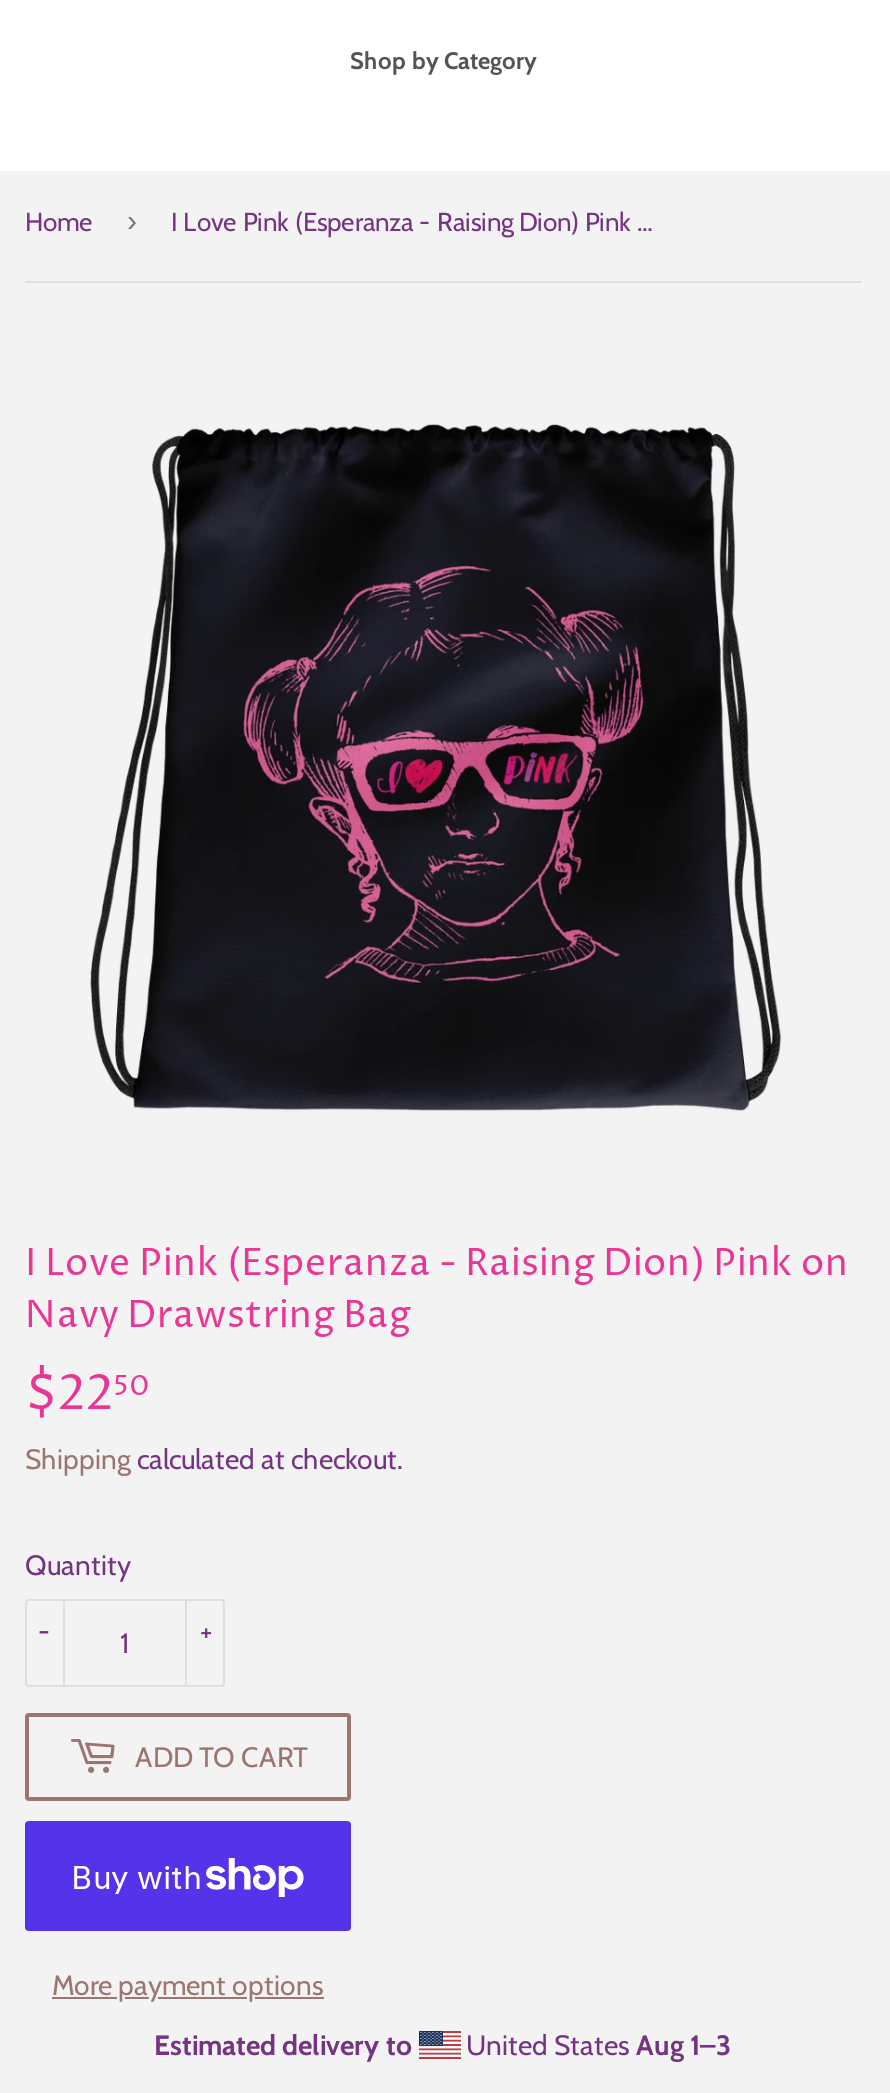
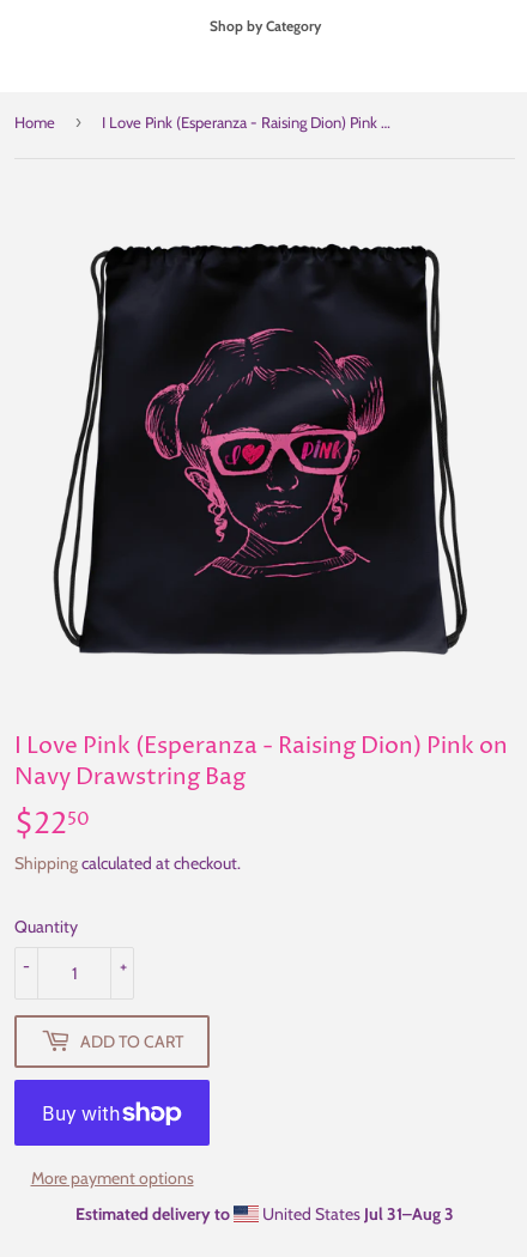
- United States Aug 1–3
+ United States Jul 31–Aug 3
